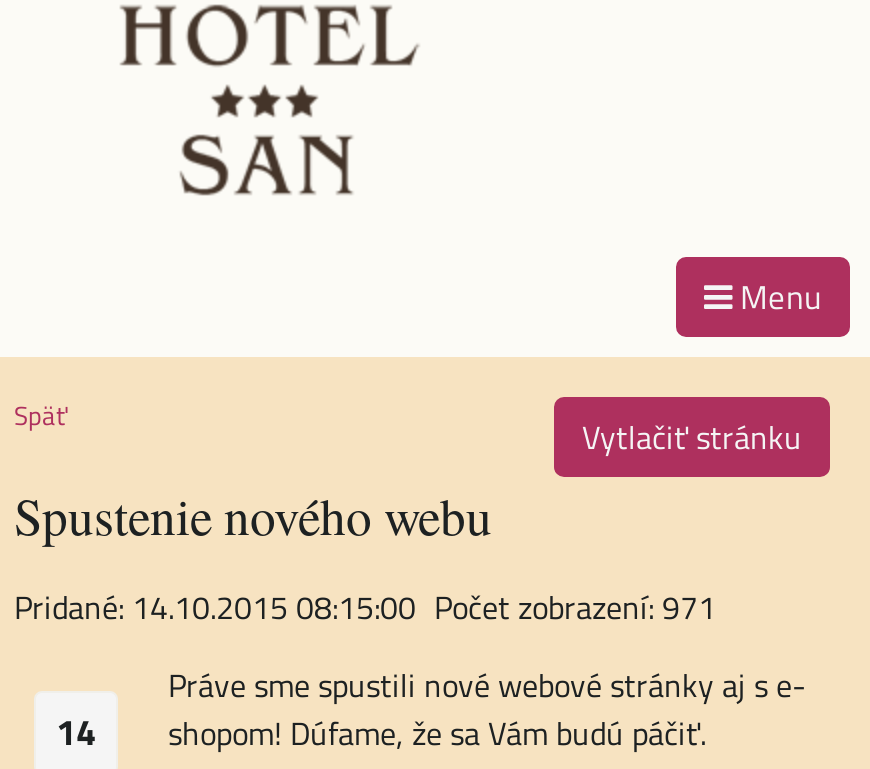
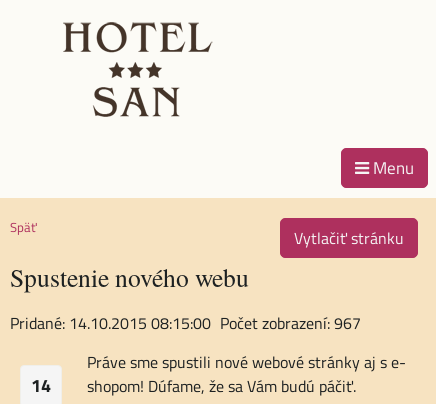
- Pridané: 14.10.2015 08:15:00 Počet zobrazení: 971
+ Pridané: 14.10.2015 08:15:00 Počet zobrazení: 967
